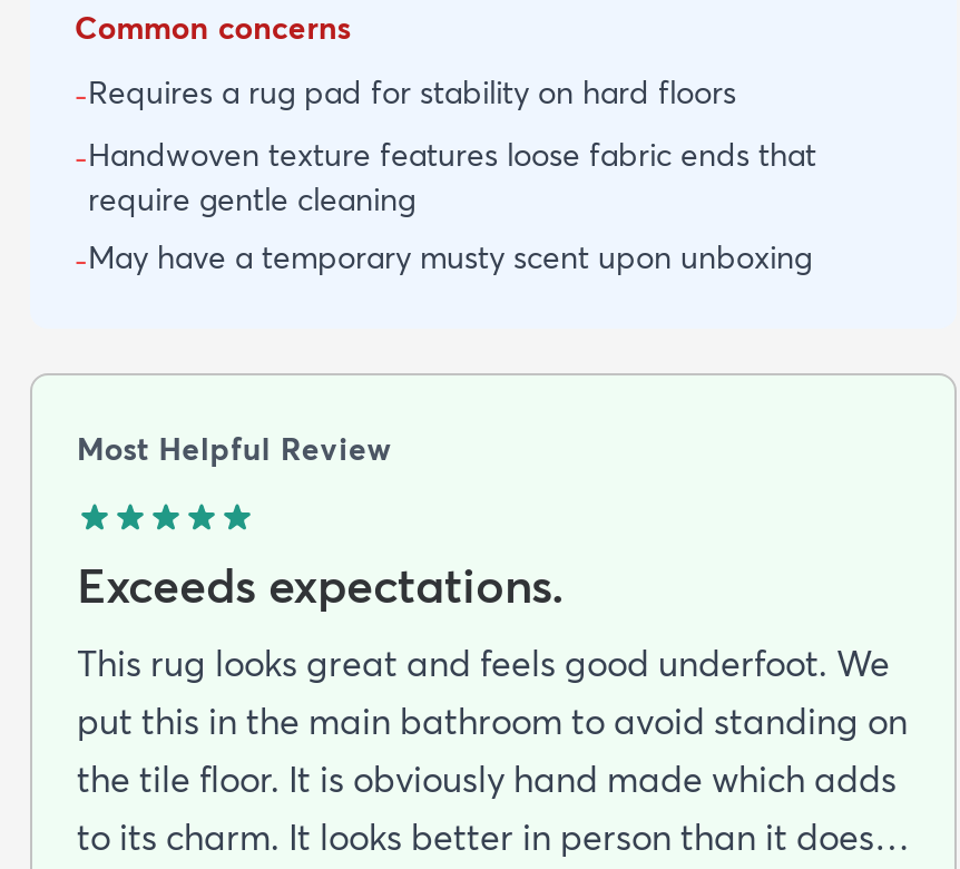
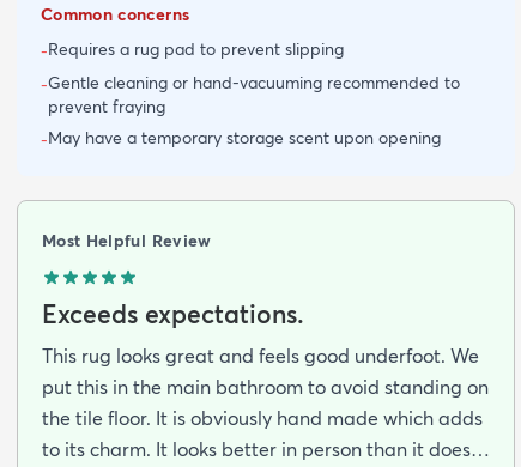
- -Requires a rug pad for stability on hard floors
- -Handwoven texture features loose fabric ends that
- require gentle cleaning
- -May have a temporary musty scent upon unboxing
+ -Requires a rug pad to prevent slipping
+ -Gentle cleaning or hand-vacuuming recommended to
+ prevent fraying
+ -May have a temporary storage scent upon opening
